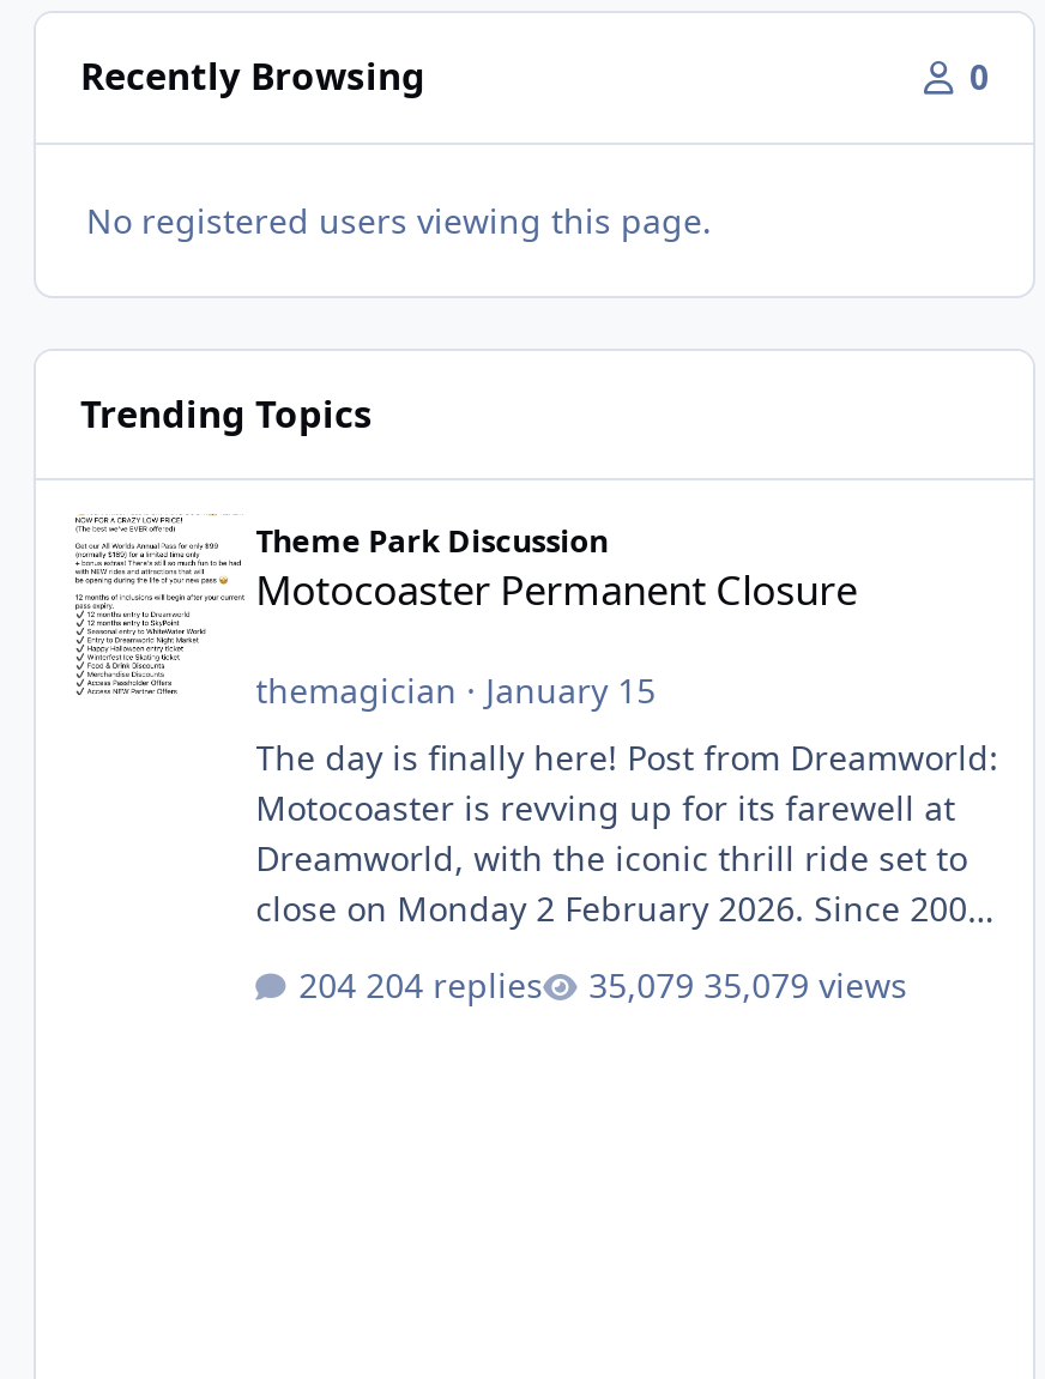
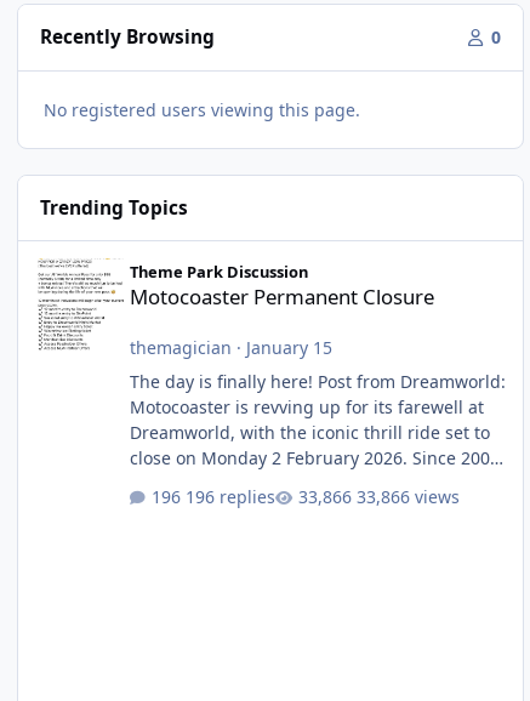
- 204 replies
+ 196 replies

- 35,079 views
+ 33,866 views
